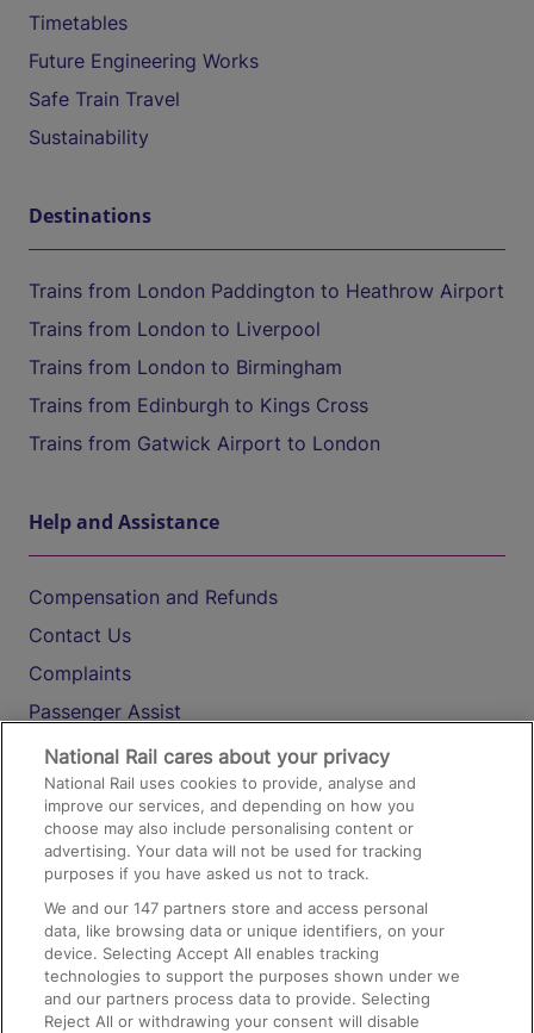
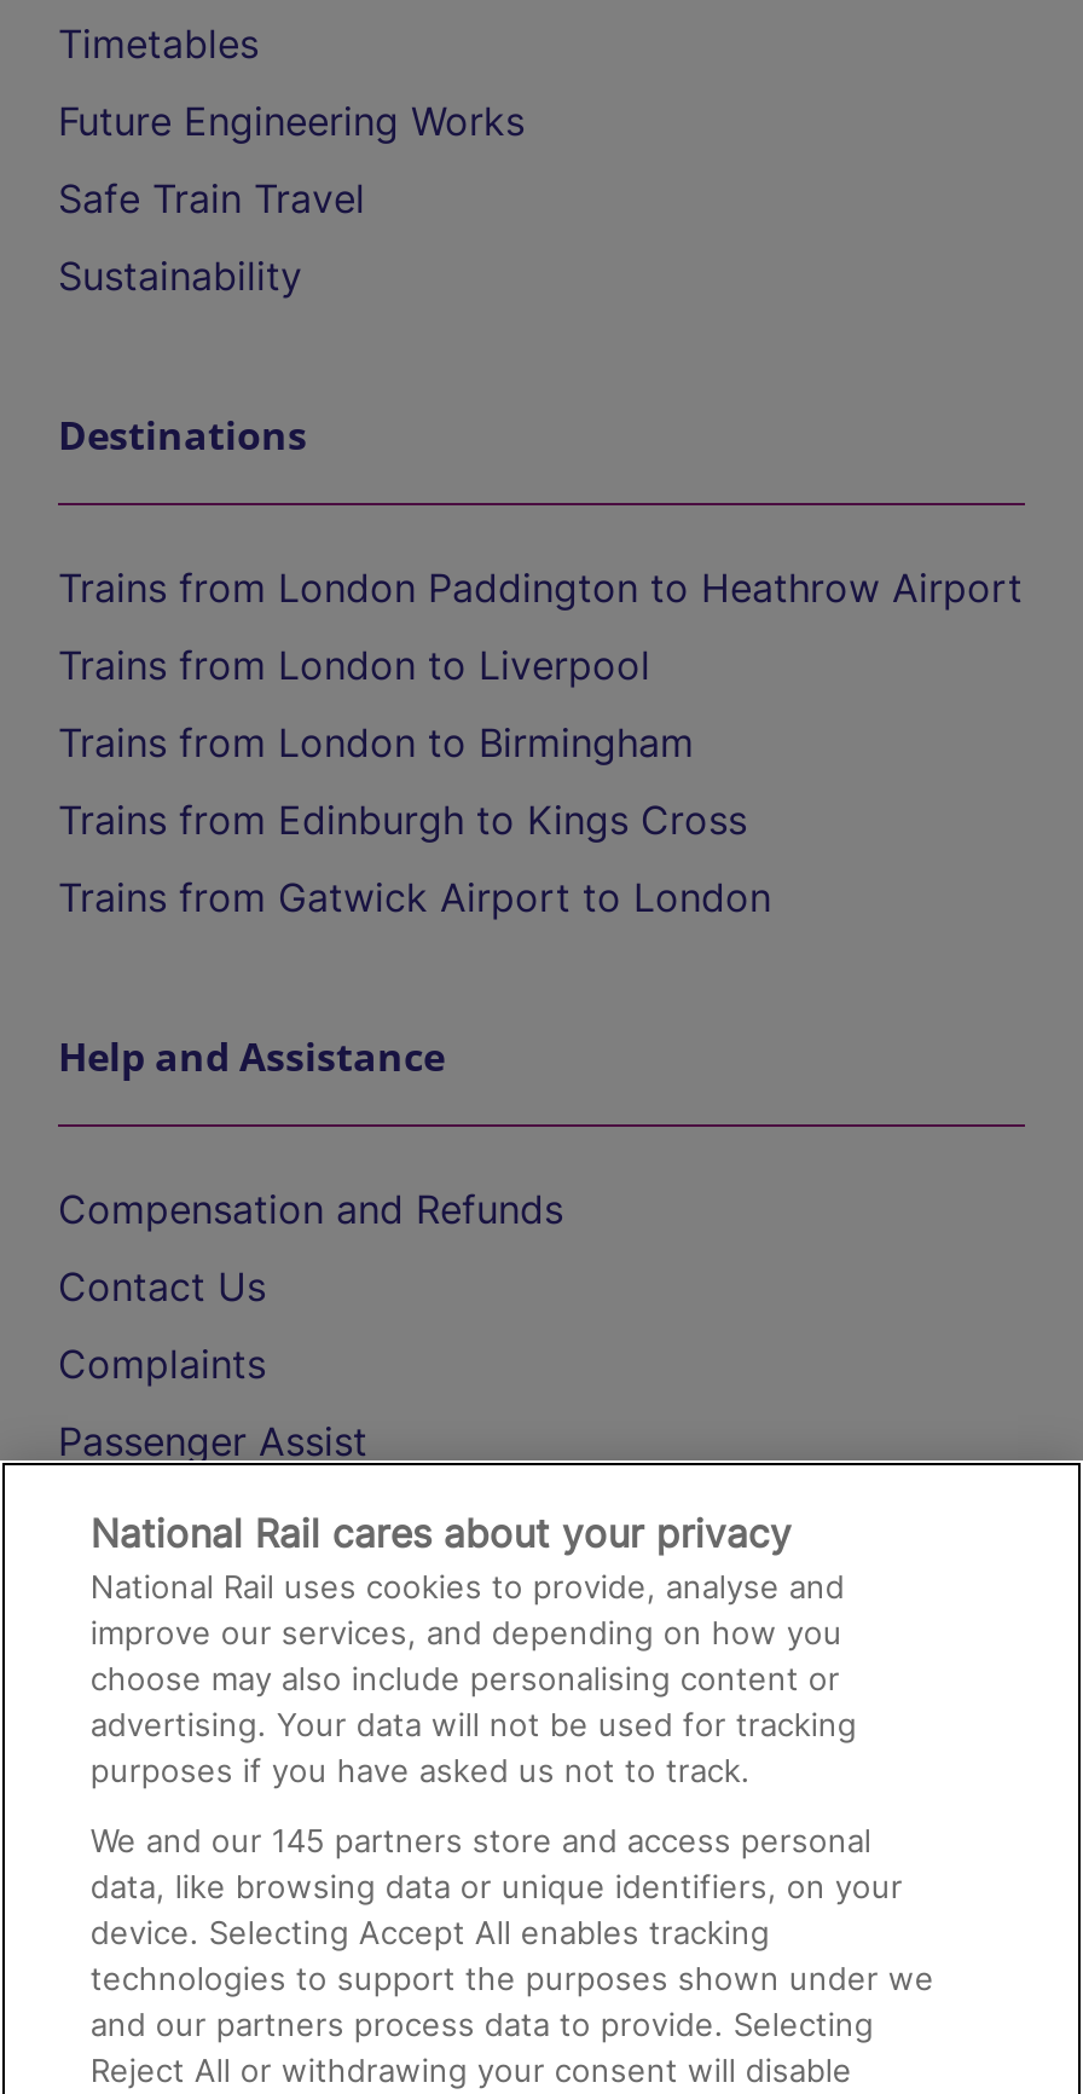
- We and our 147 partners store and access personal
+ We and our 145 partners store and access personal
